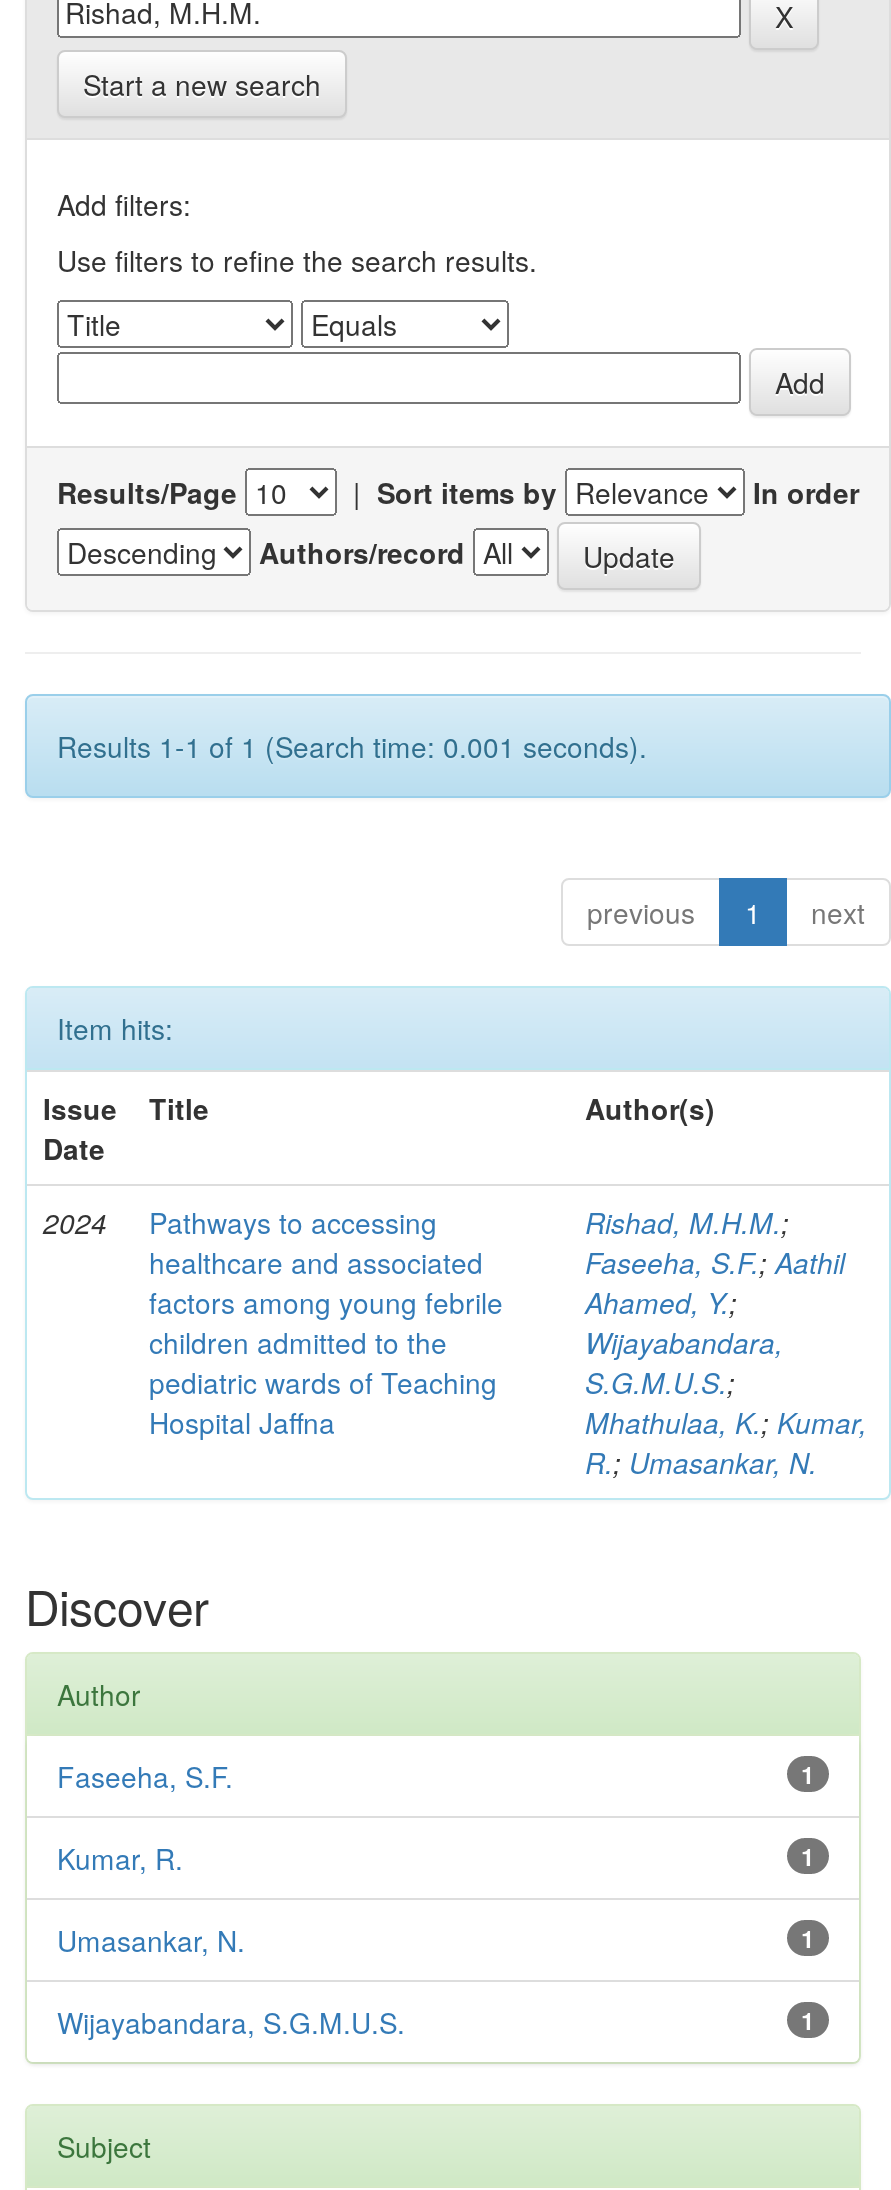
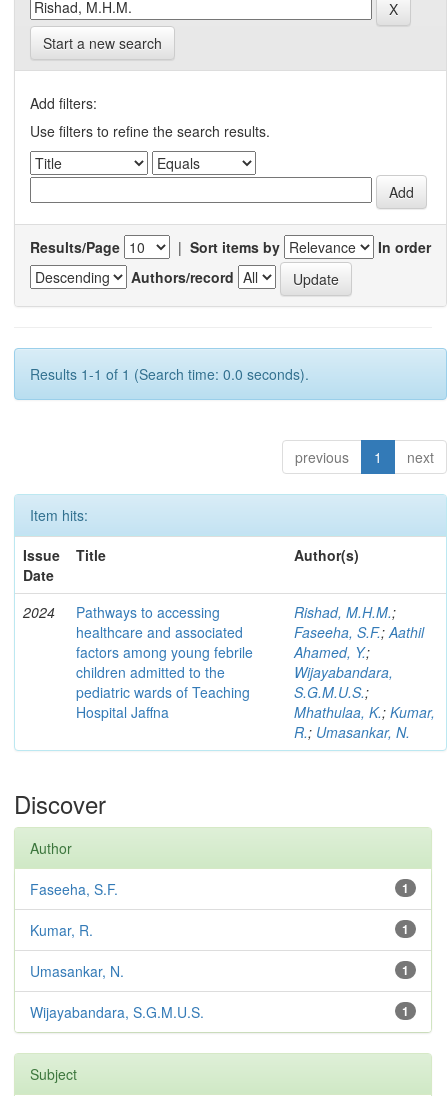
- Results 1-1 of 1 (Search time: 0.001 seconds).
+ Results 1-1 of 1 (Search time: 0.0 seconds).
